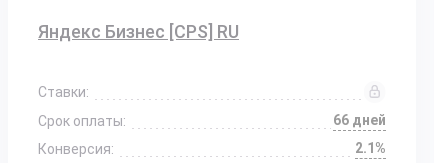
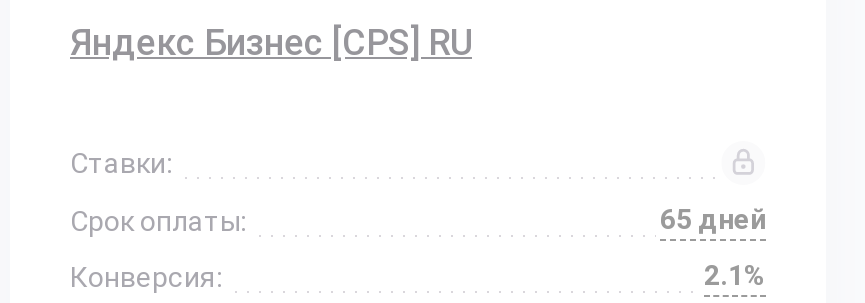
- 66 дней
+ 65 дней
